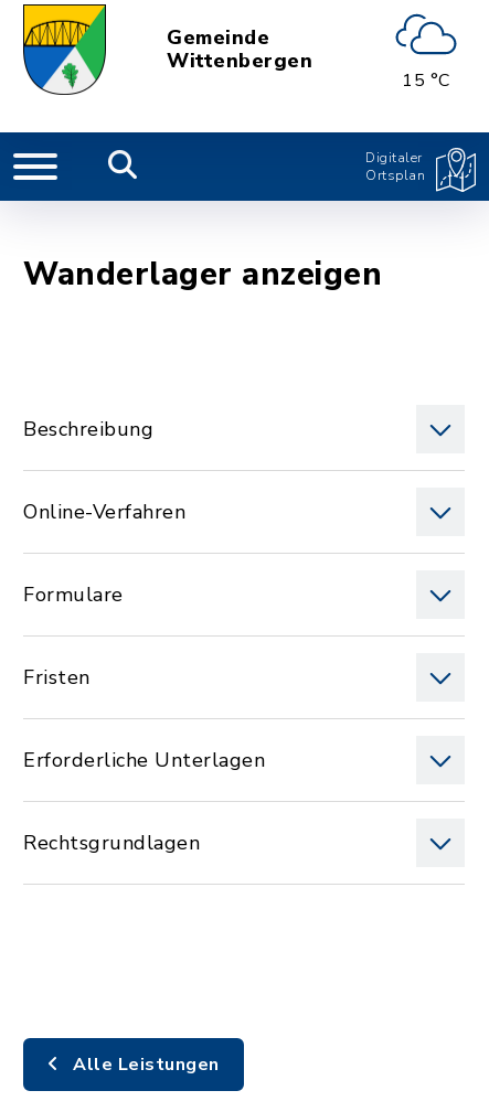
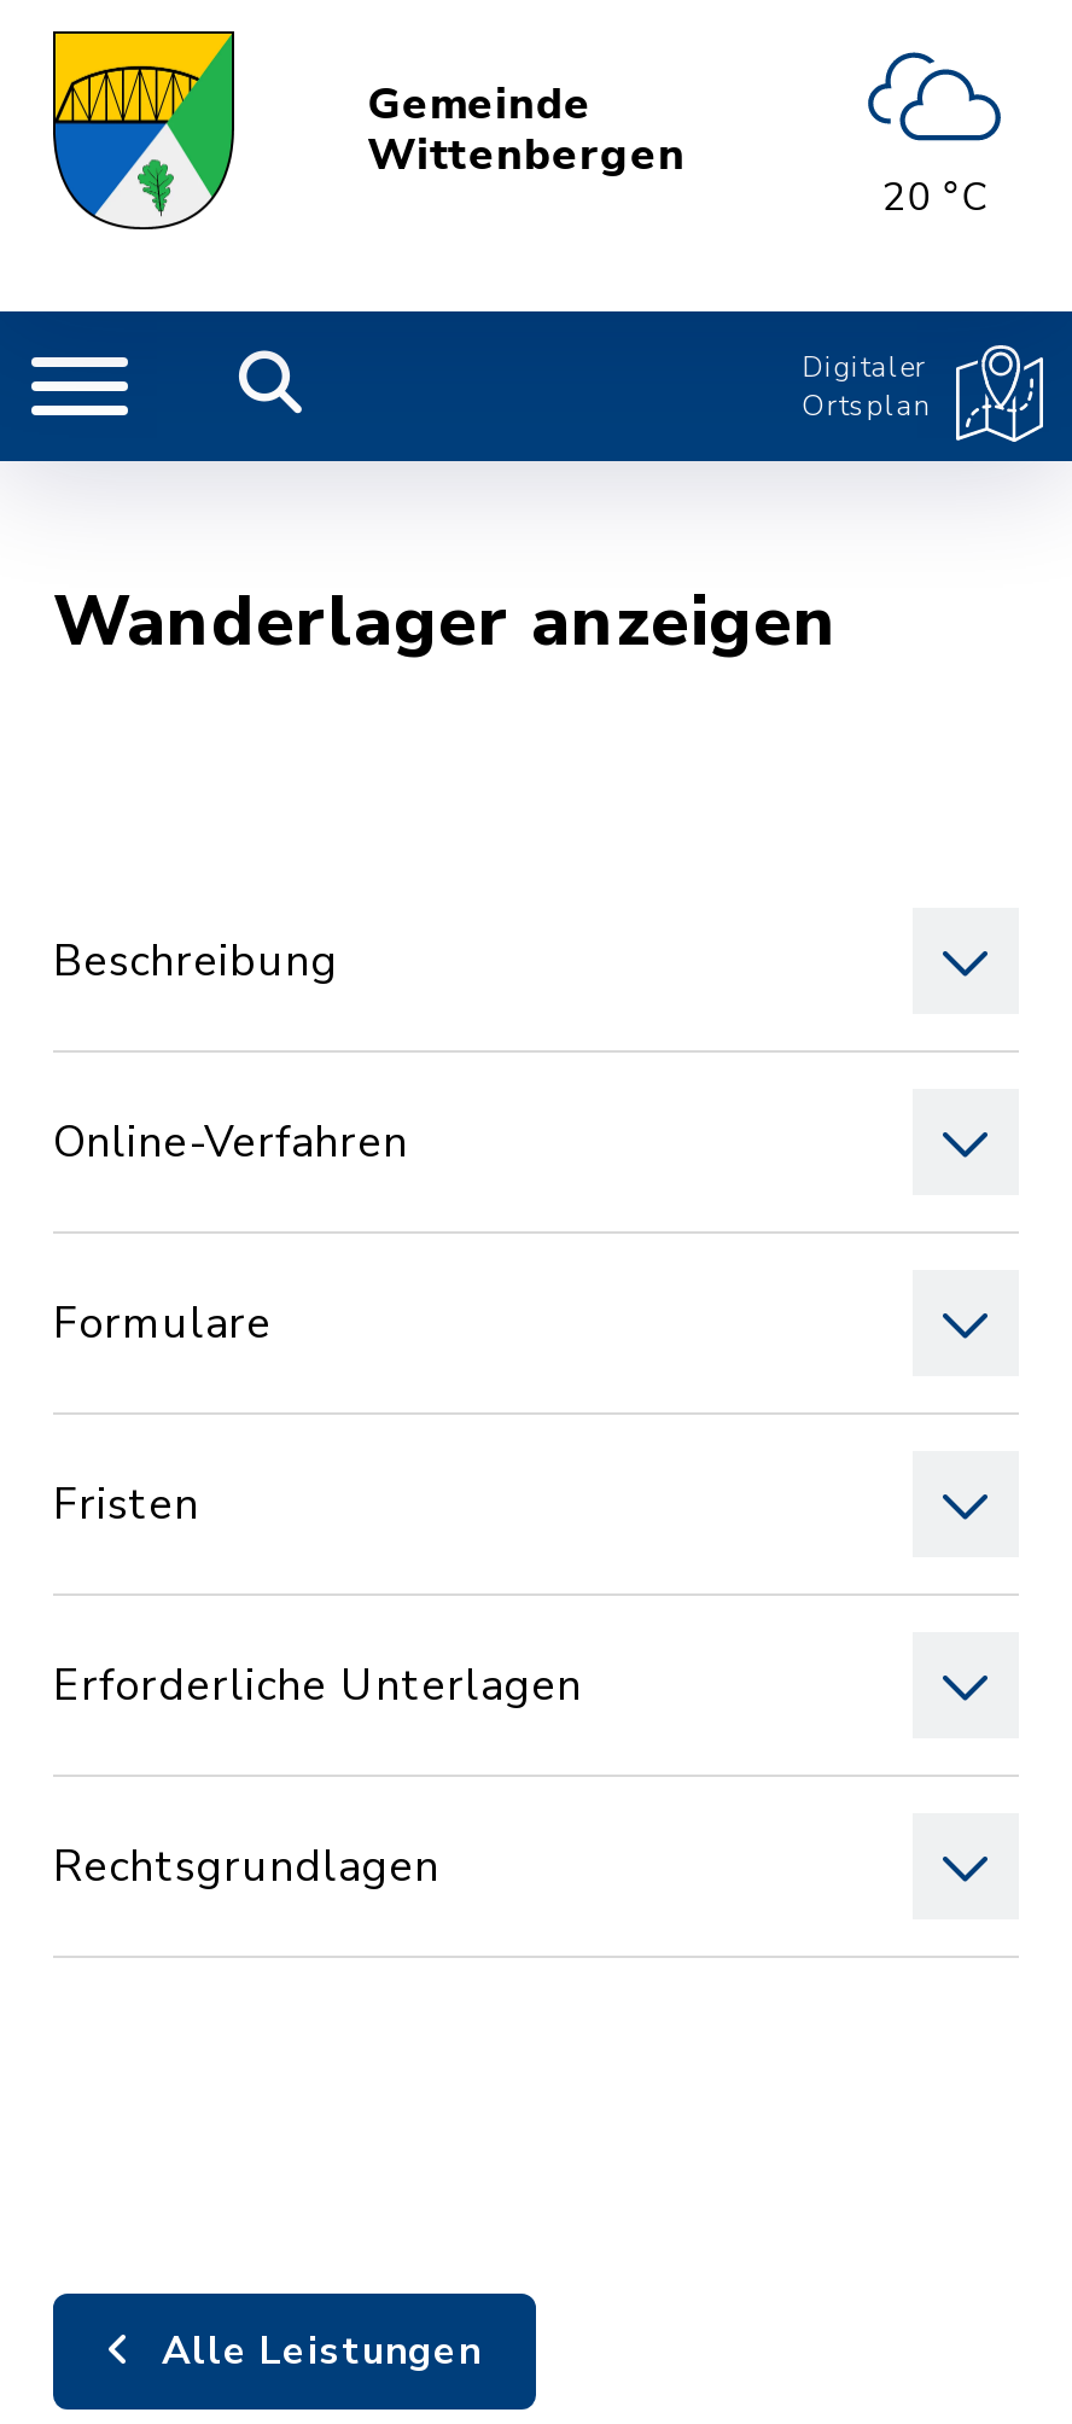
- 15 °C
+ 20 °C
